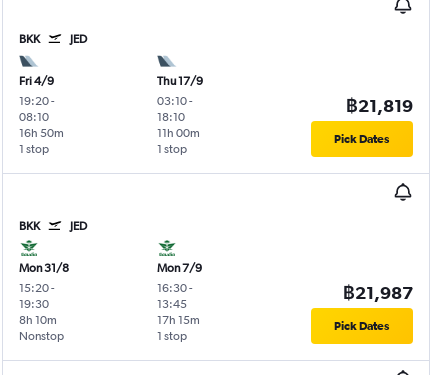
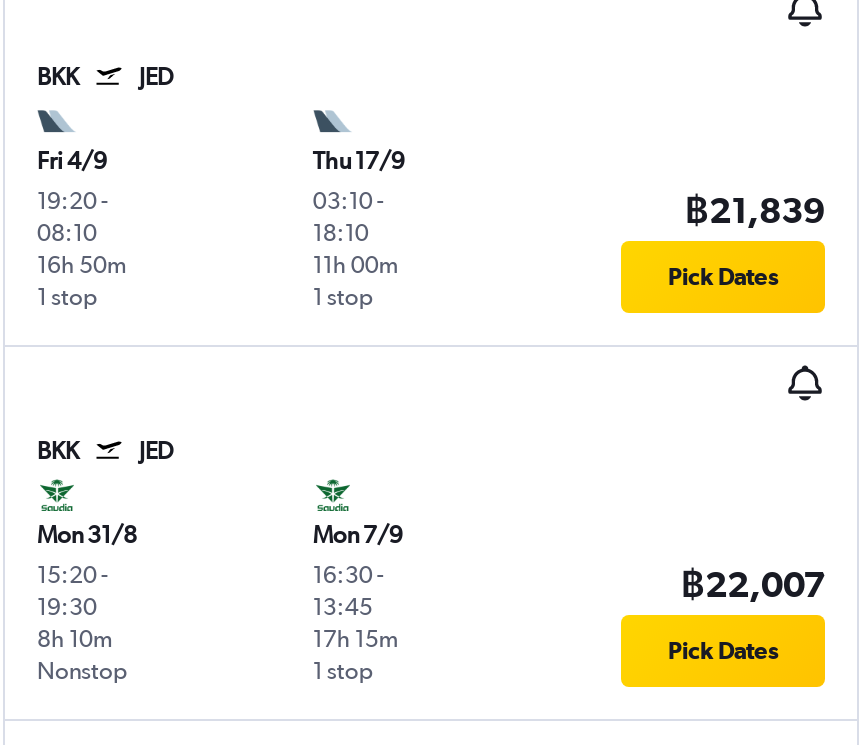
- ฿21,819
+ ฿21,839

- ฿21,987
+ ฿22,007
